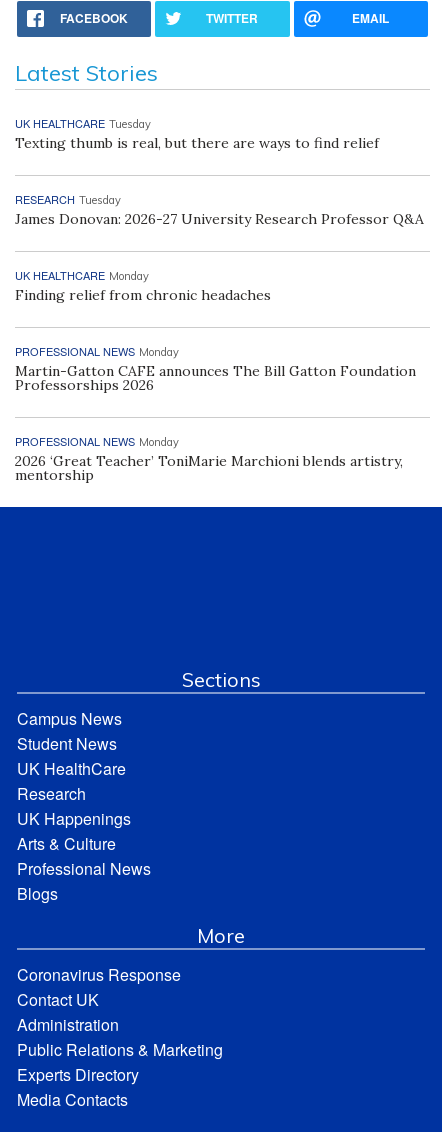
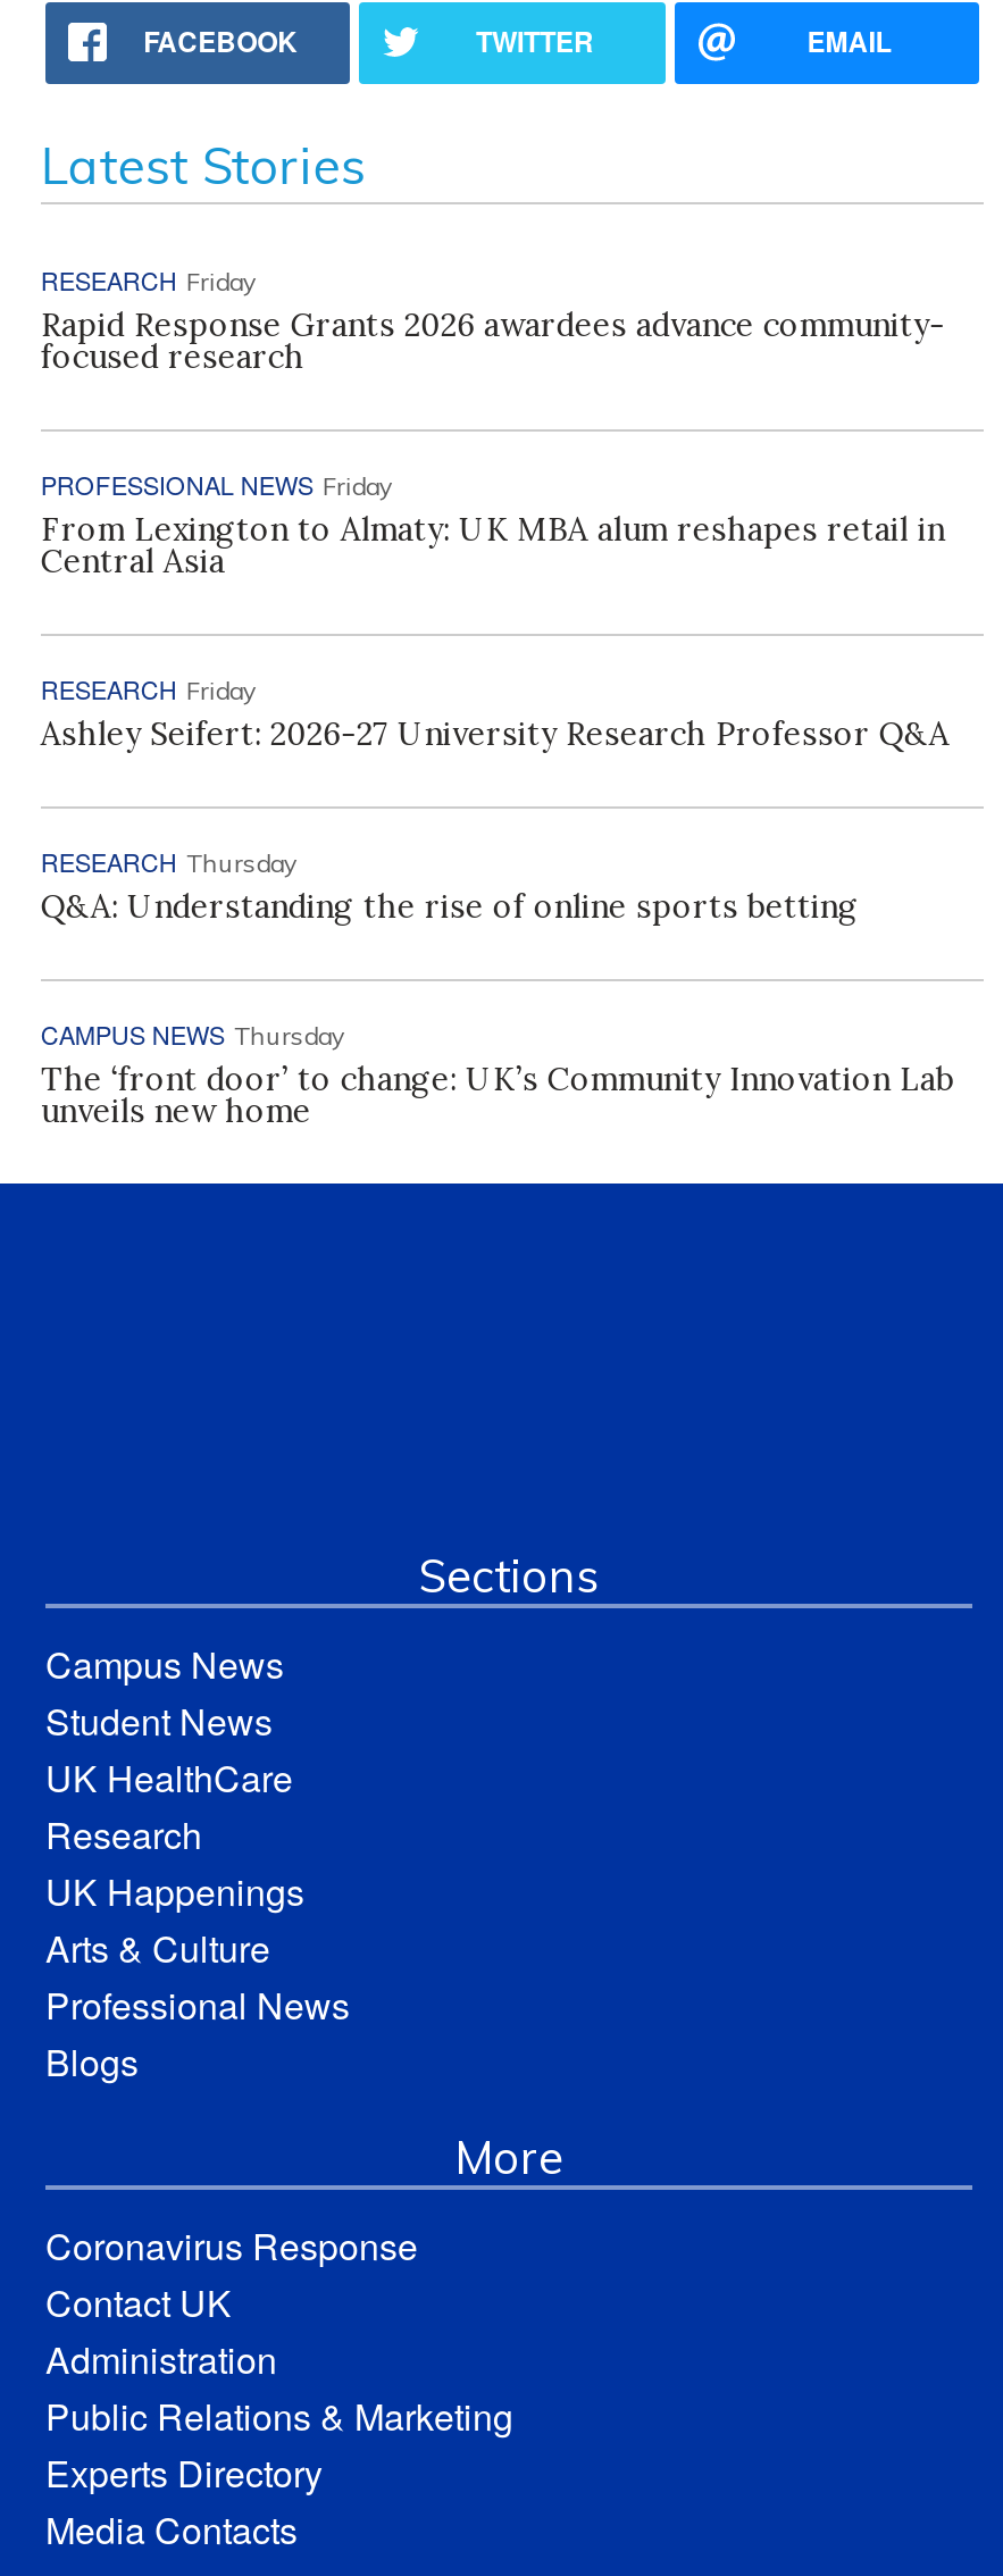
- UK HEALTHCARE Tuesday
- Texting thumb is real, but there are ways to find relief
+ RESEARCH Friday
+ Rapid Response Grants 2026 awardees advance community-
+ focused research

- RESEARCH Tuesday
- James Donovan: 2026-27 University Research Professor Q&A
+ PROFESSIONAL NEWS Friday
+ From Lexington to Almaty: UK MBA alum reshapes retail in
+ Central Asia

- UK HEALTHCARE Monday
- Finding relief from chronic headaches
+ RESEARCH Friday
+ Ashley Seifert: 2026-27 University Research Professor Q&A

- PROFESSIONAL NEWS Monday
- Martin-Gatton CAFE announces The Bill Gatton Foundation
- Professorships 2026
+ RESEARCH Thursday
+ Q&A: Understanding the rise of online sports betting

- PROFESSIONAL NEWS Monday
- 2026 ‘Great Teacher’ ToniMarie Marchioni blends artistry,
- mentorship
+ CAMPUS NEWS Thursday
+ The ‘front door’ to change: UK’s Community Innovation Lab
+ unveils new home
